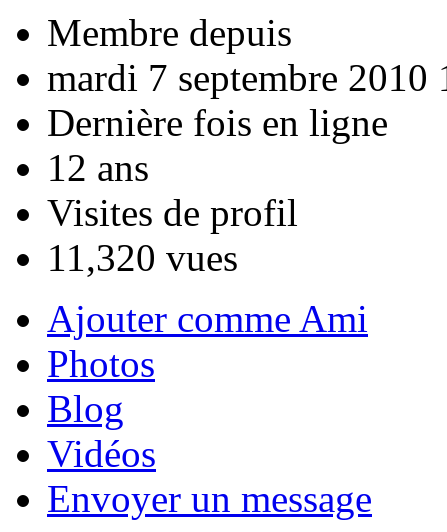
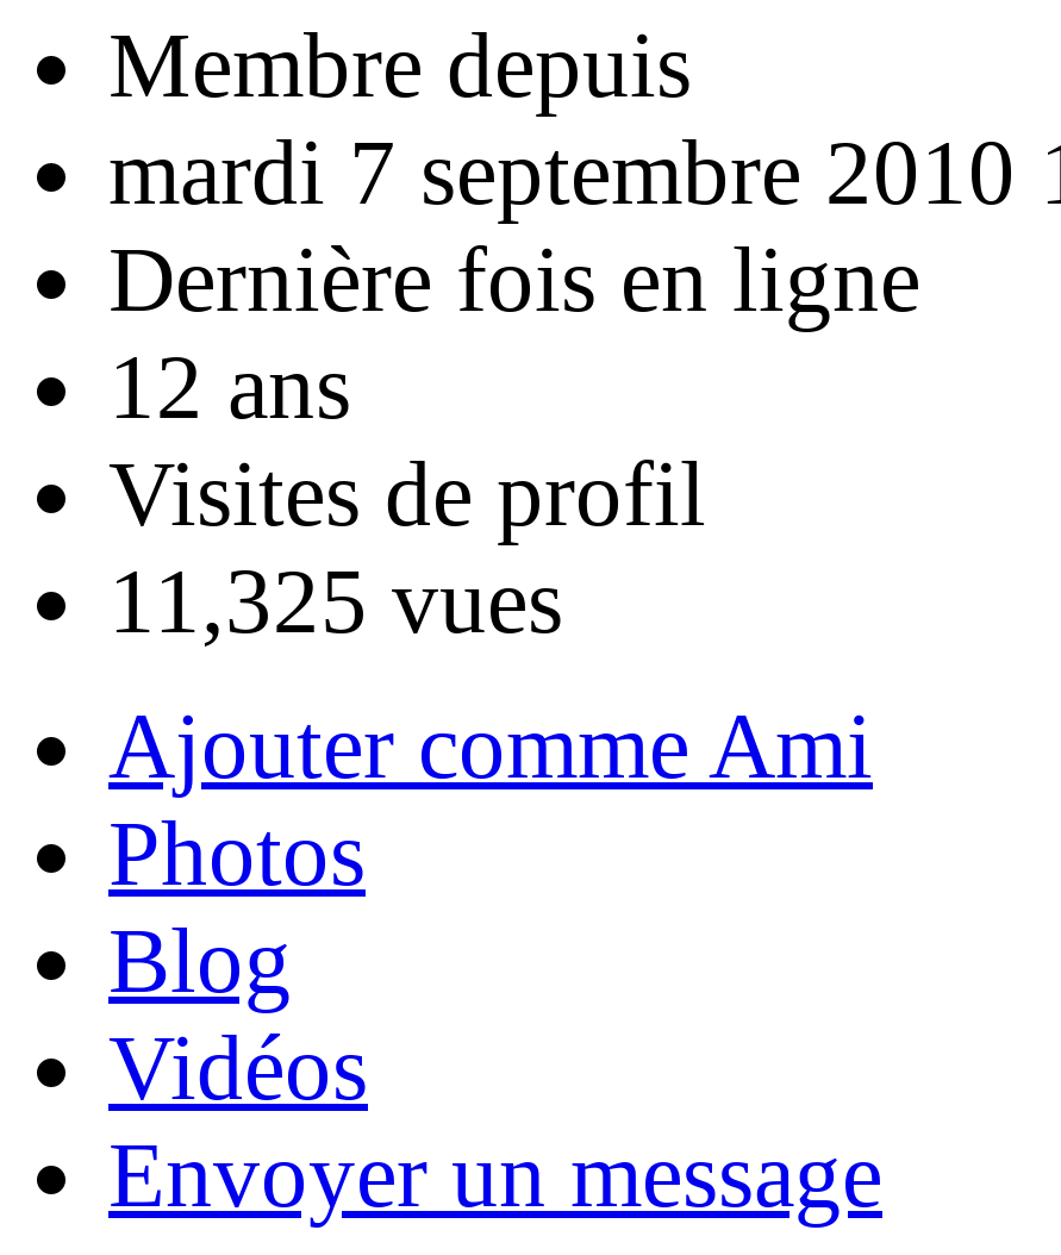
- 11,320 vues
+ 11,325 vues
